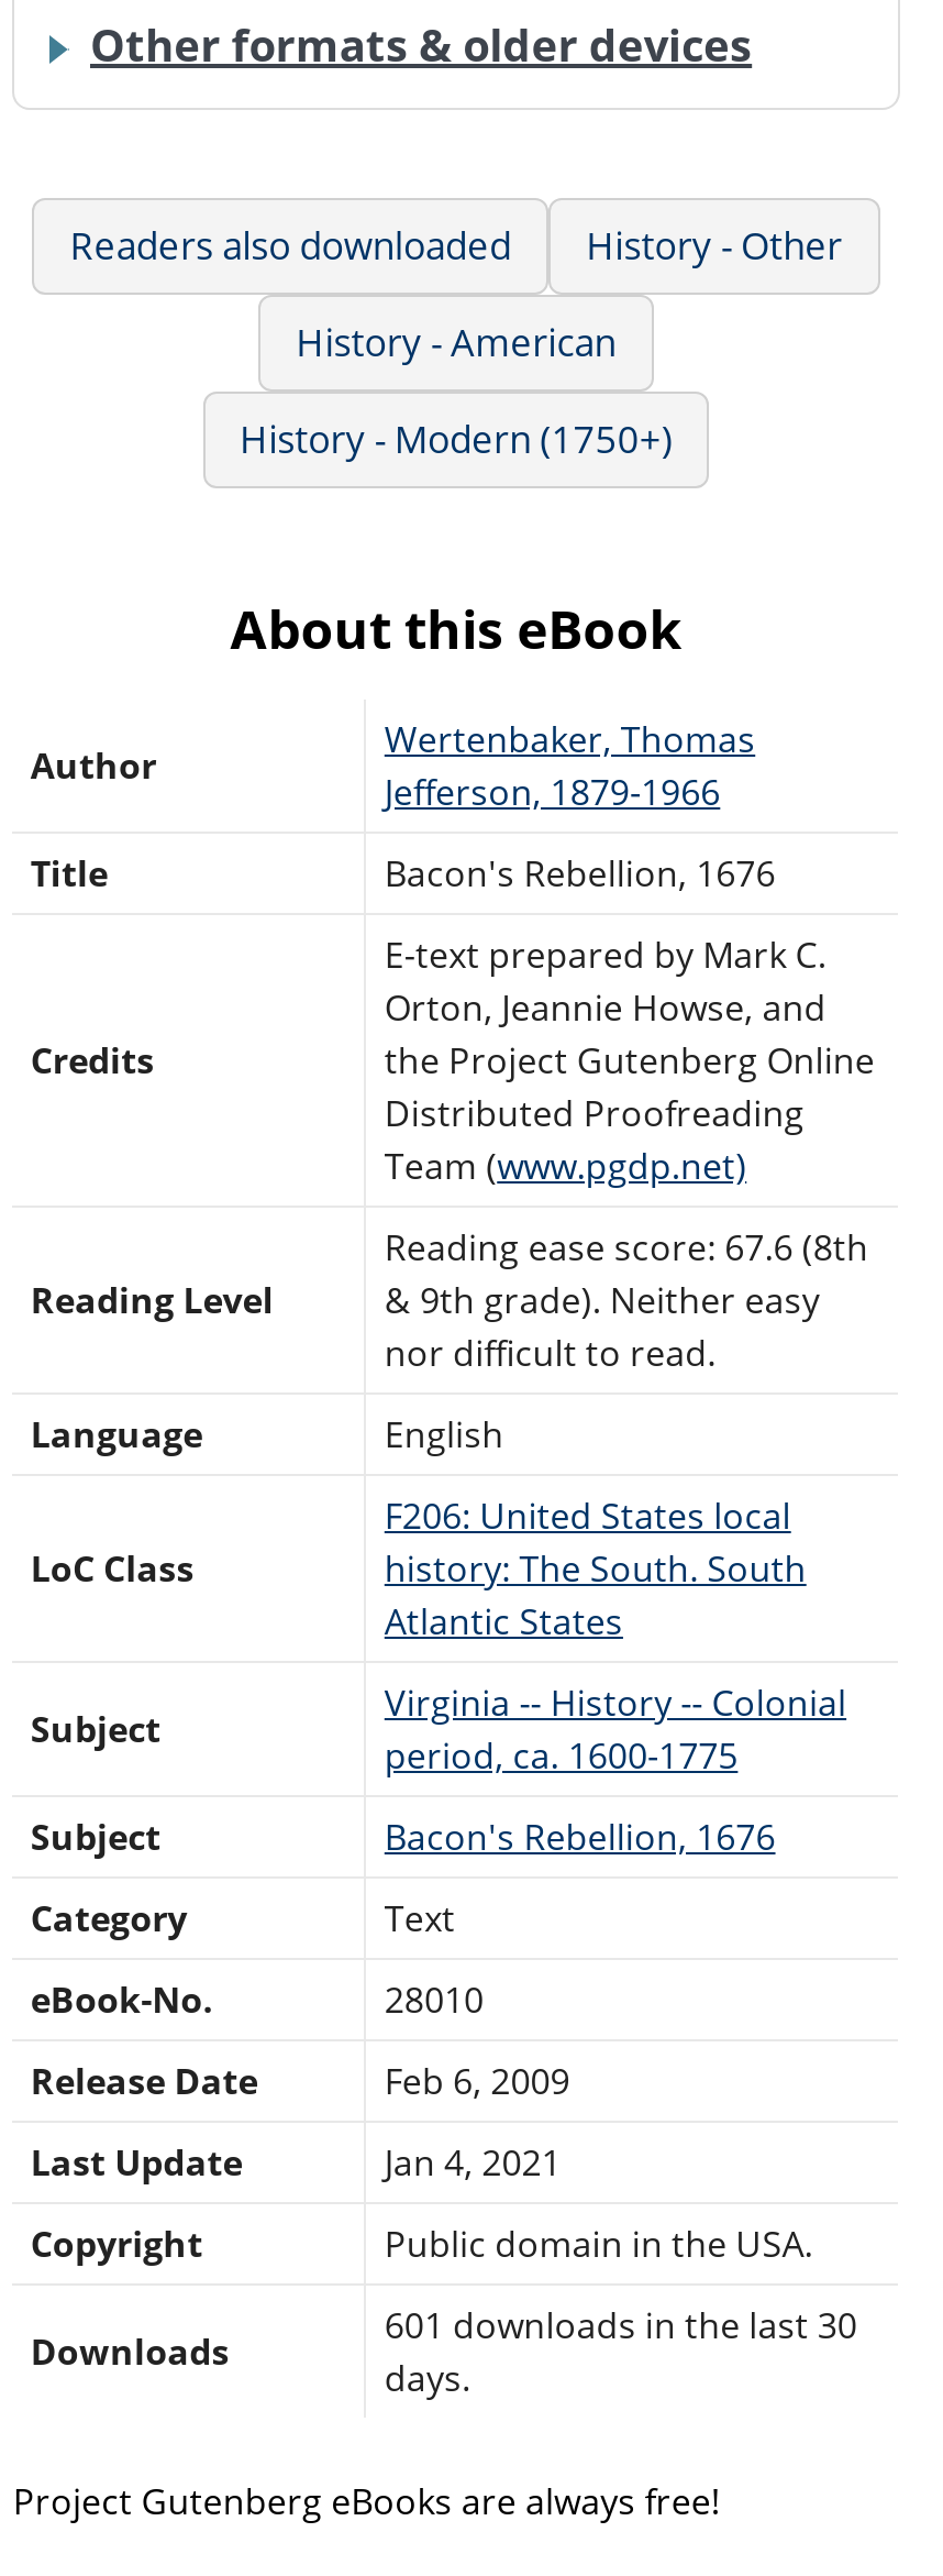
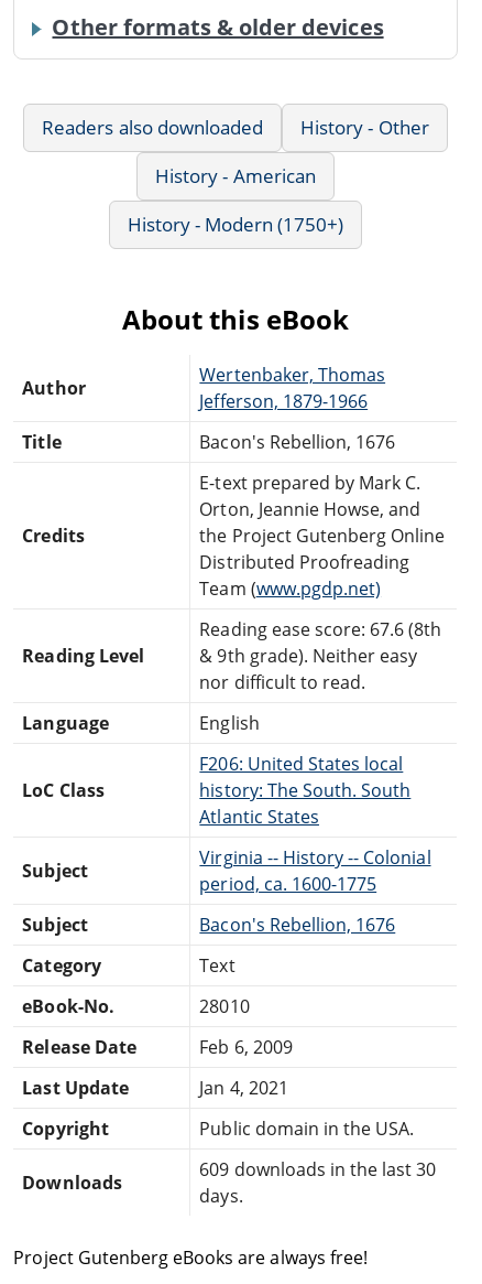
- 601 downloads in the last 30
+ 609 downloads in the last 30
